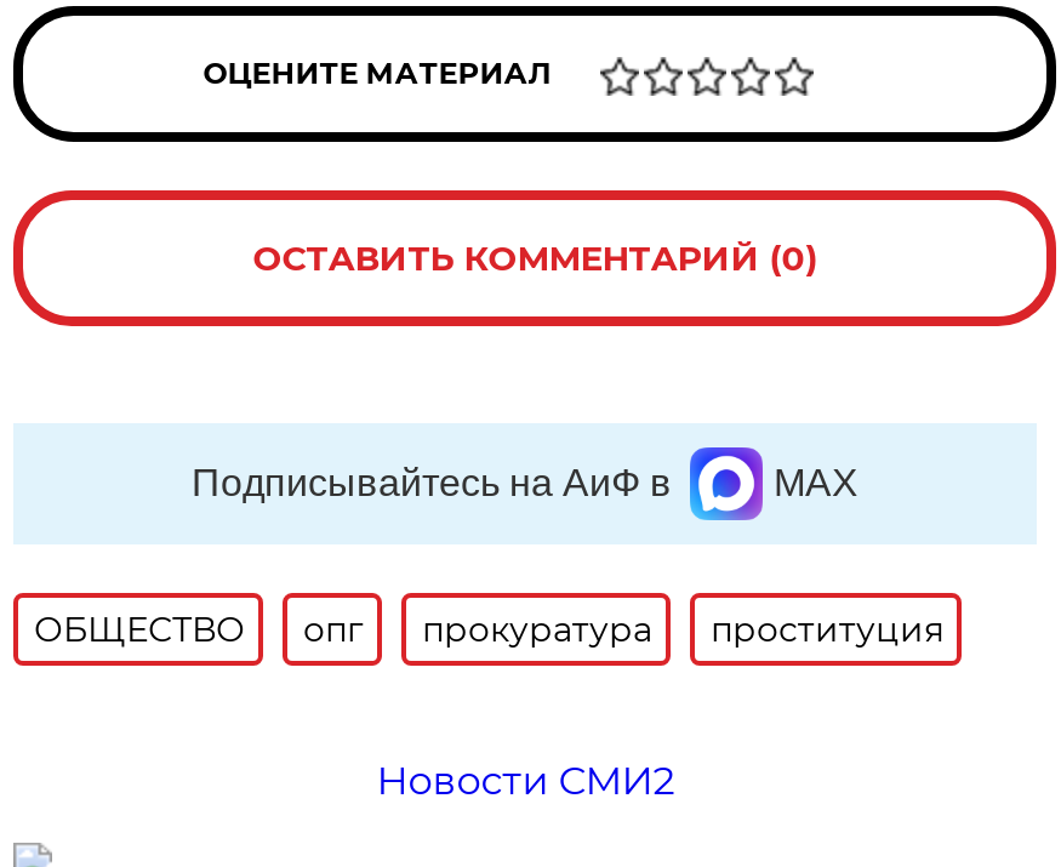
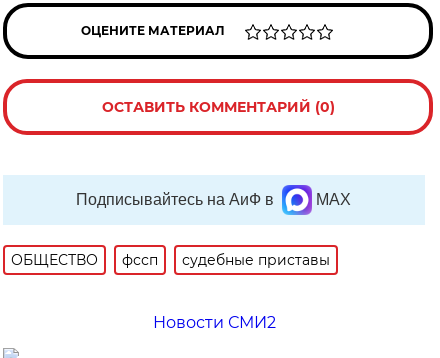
- опг
- прокуратура
- проституция
+ фссп
+ судебные приставы
